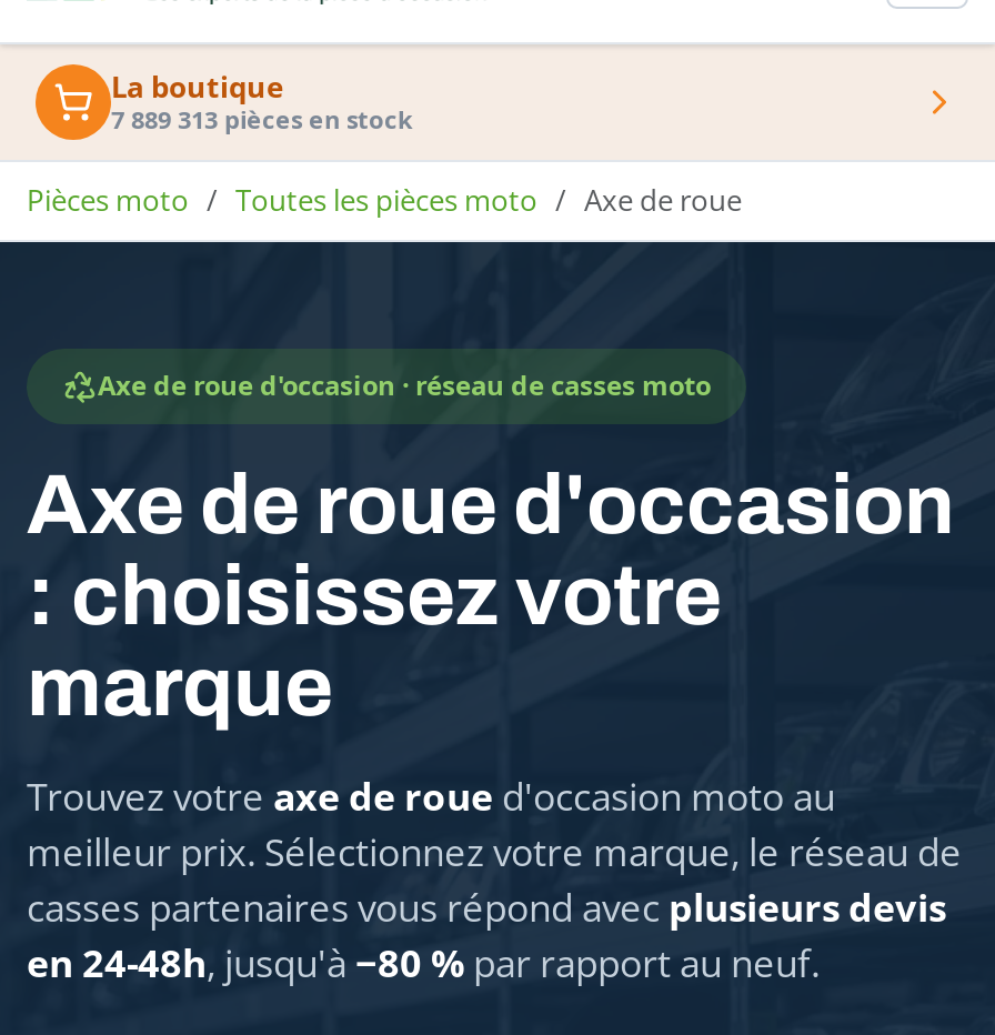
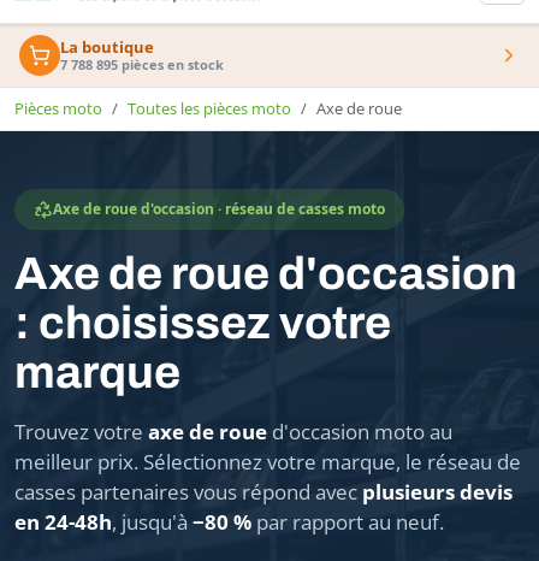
- 7 889 313 pièces en stock
+ 7 788 895 pièces en stock
